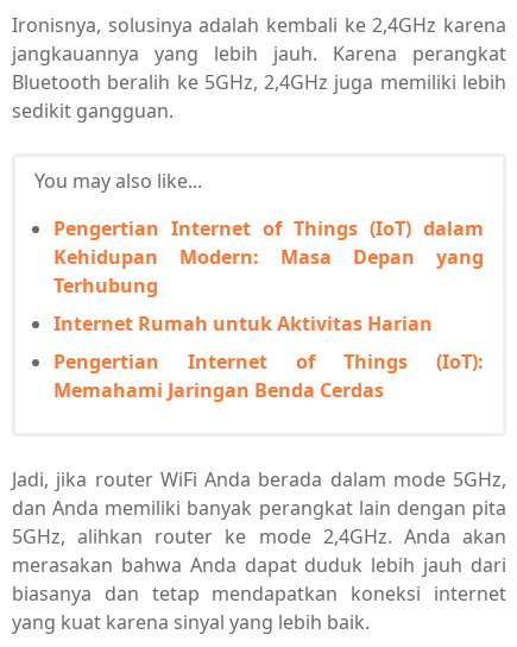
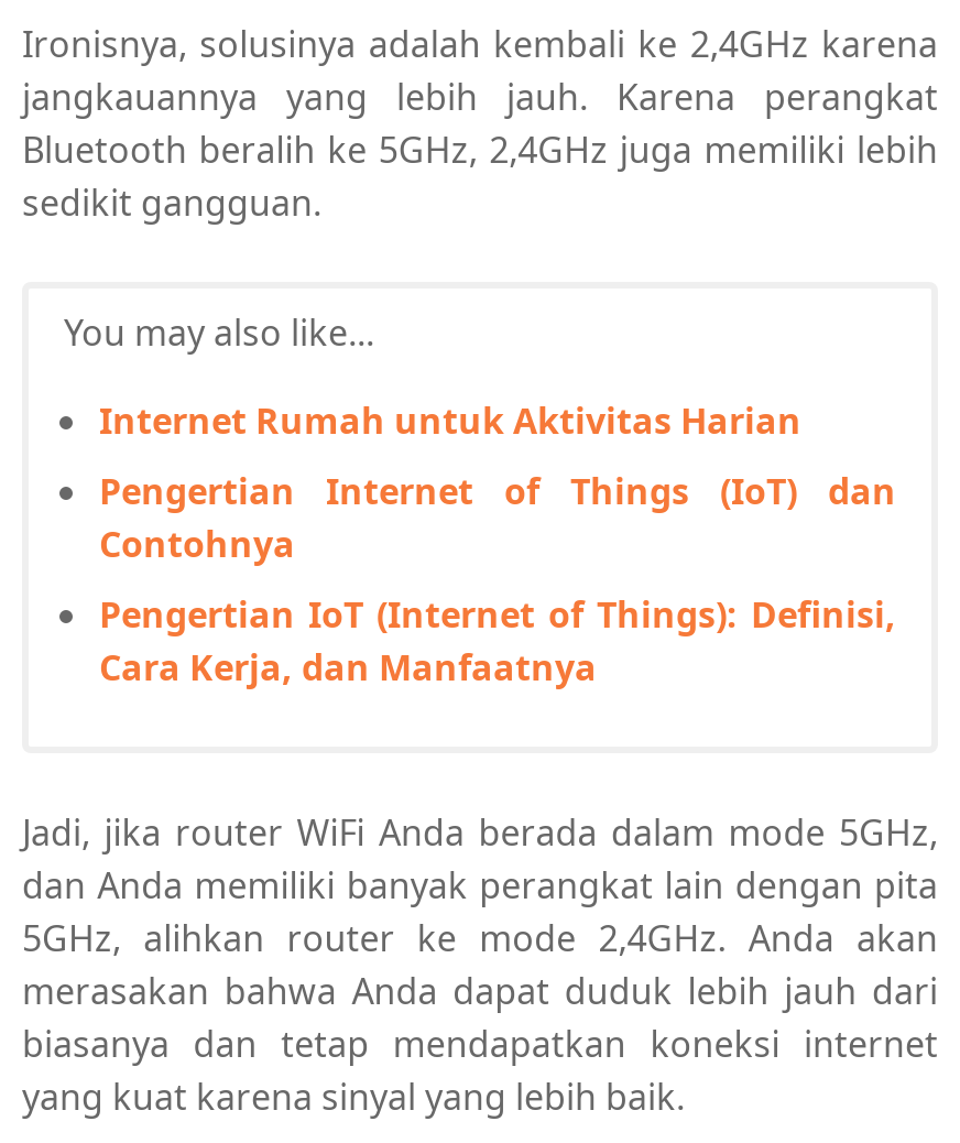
- Pengertian Internet of Things (IoT) dalam
- Kehidupan Modern: Masa Depan yang
- Terhubung

moved up: Internet Rumah untuk Aktivitas Harian

- Pengertian Internet of Things (IoT):
- Memahami Jaringan Benda Cerdas
+ Pengertian Internet of Things (IoT) dan
+ Contohnya
+ Pengertian IoT (Internet of Things): Definisi,
+ Cara Kerja, dan Manfaatnya
